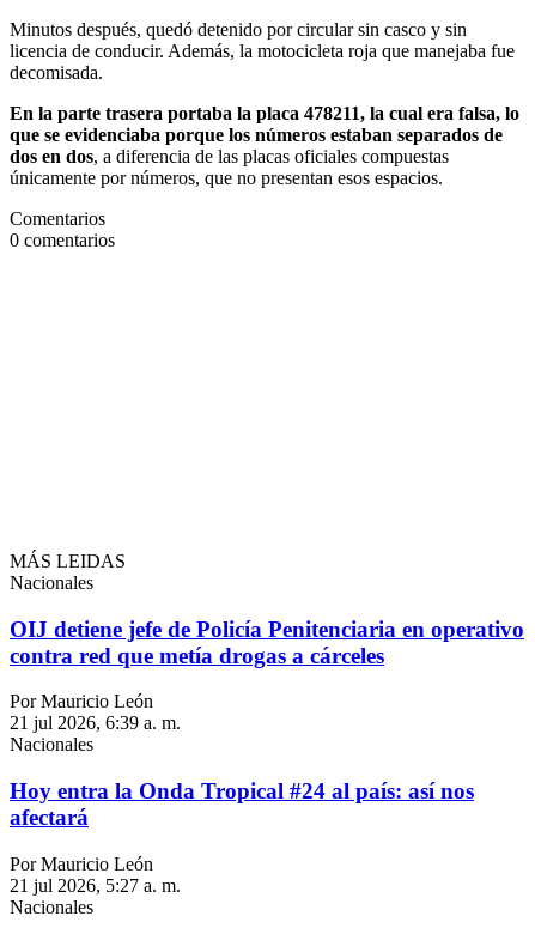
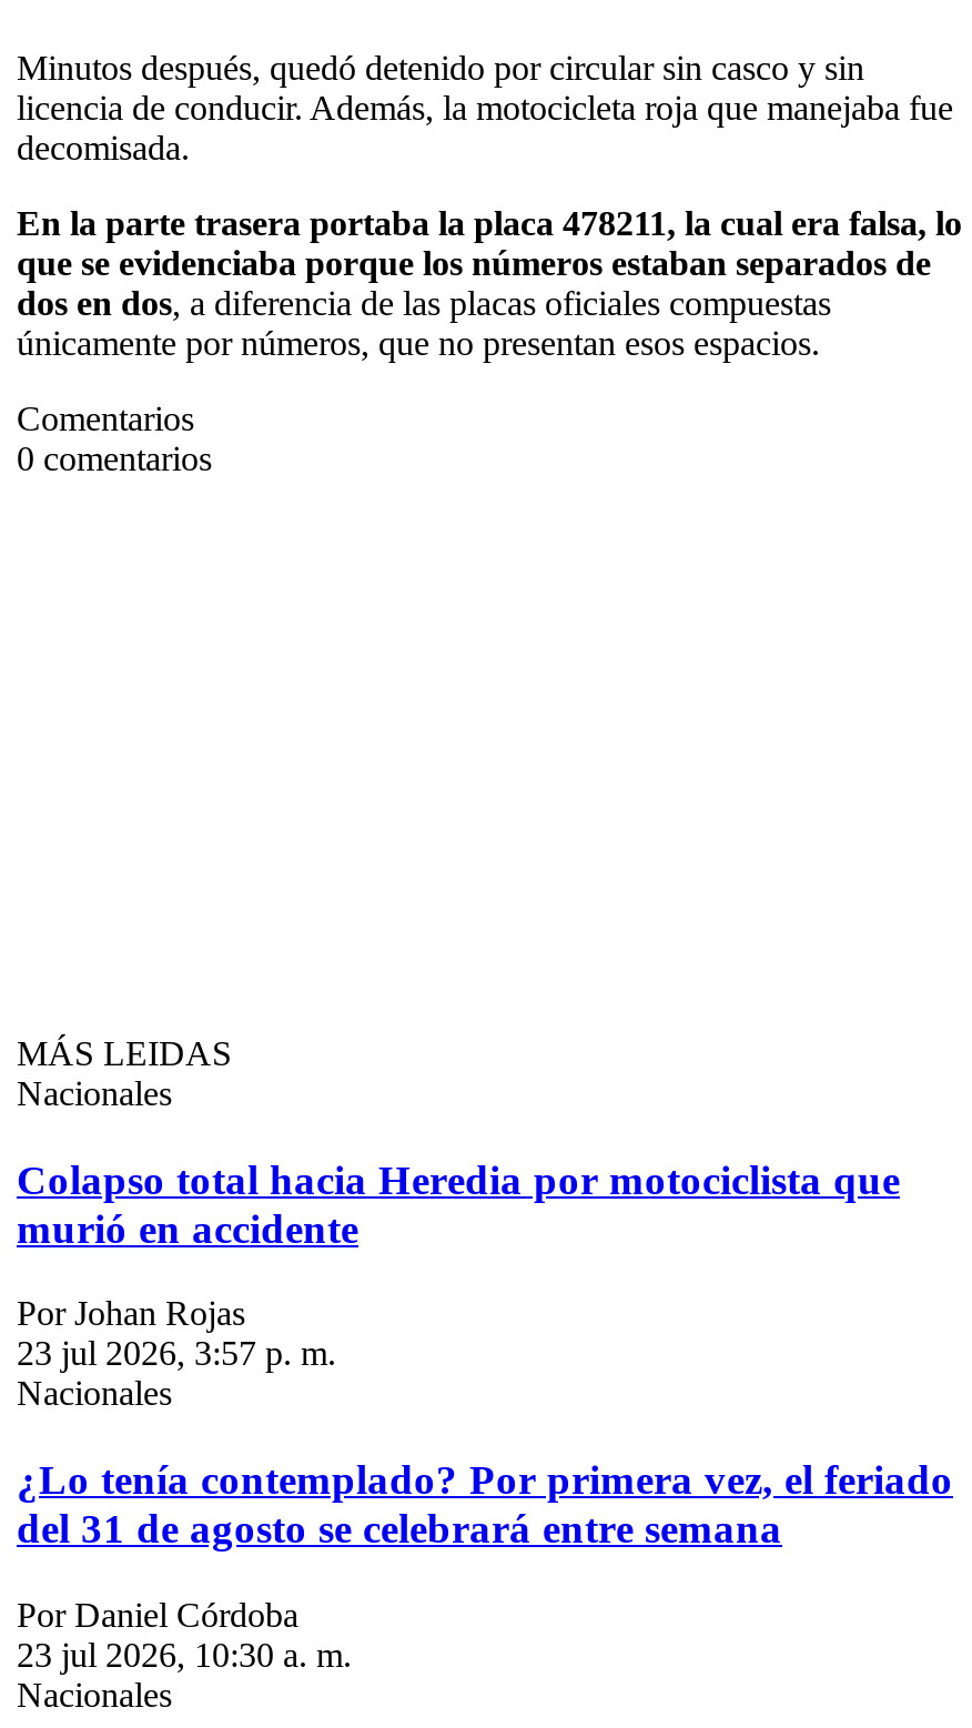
- OIJ detiene jefe de Policía Penitenciaria en operativo
- contra red que metía drogas a cárceles
+ Colapso total hacia Heredia por motociclista que
+ murió en accidente

- Por Mauricio León
- 21 jul 2026, 6:39 a. m.
+ Por Johan Rojas
+ 23 jul 2026, 3:57 p. m.

- Hoy entra la Onda Tropical #24 al país: así nos
- afectará
+ ¿Lo tenía contemplado? Por primera vez, el feriado
+ del 31 de agosto se celebrará entre semana

- Por Mauricio León
- 21 jul 2026, 5:27 a. m.
+ Por Daniel Córdoba
+ 23 jul 2026, 10:30 a. m.
